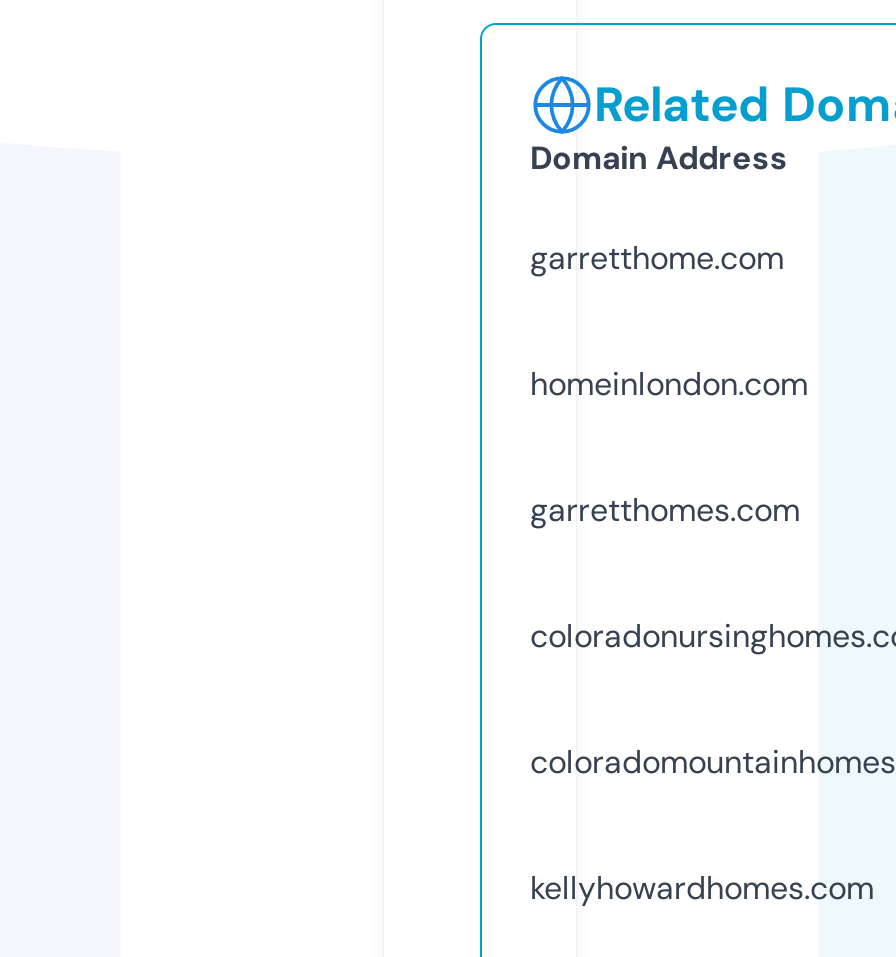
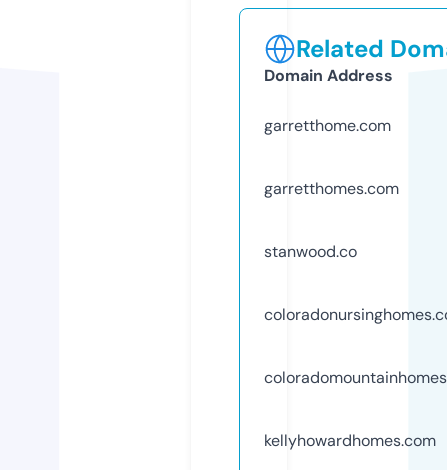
- homeinlondon.com

moved up: garretthomes.com

+ stanwood.co
